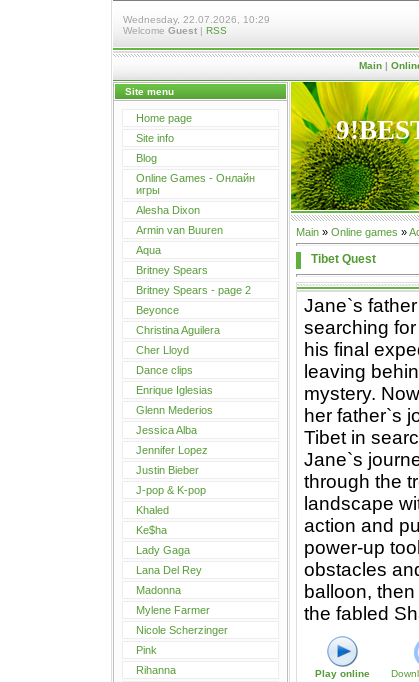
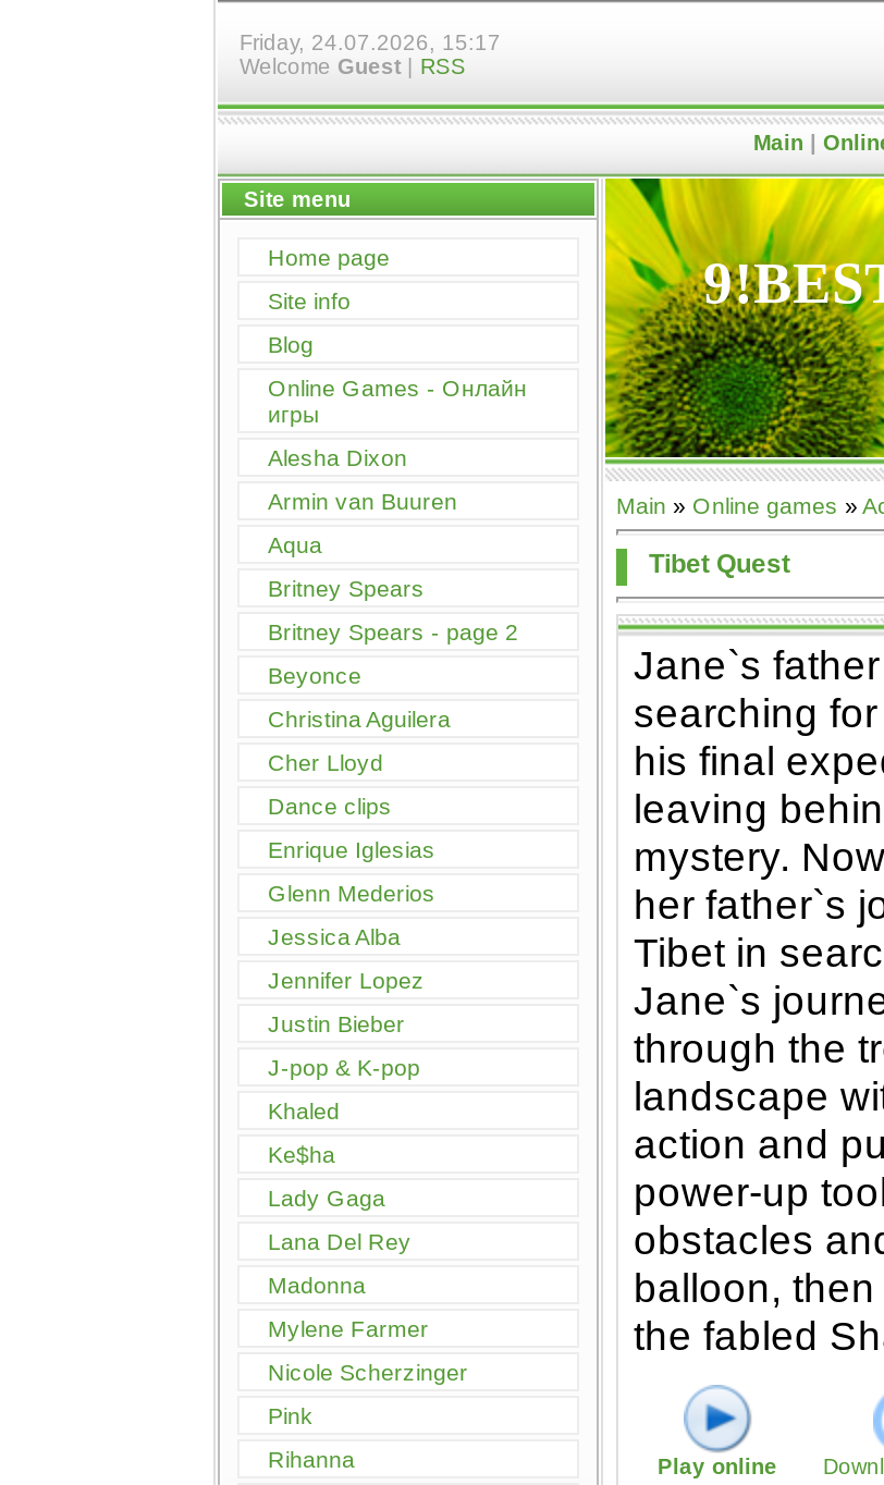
- Wednesday, 22.07.2026, 10:29
+ Friday, 24.07.2026, 15:17
